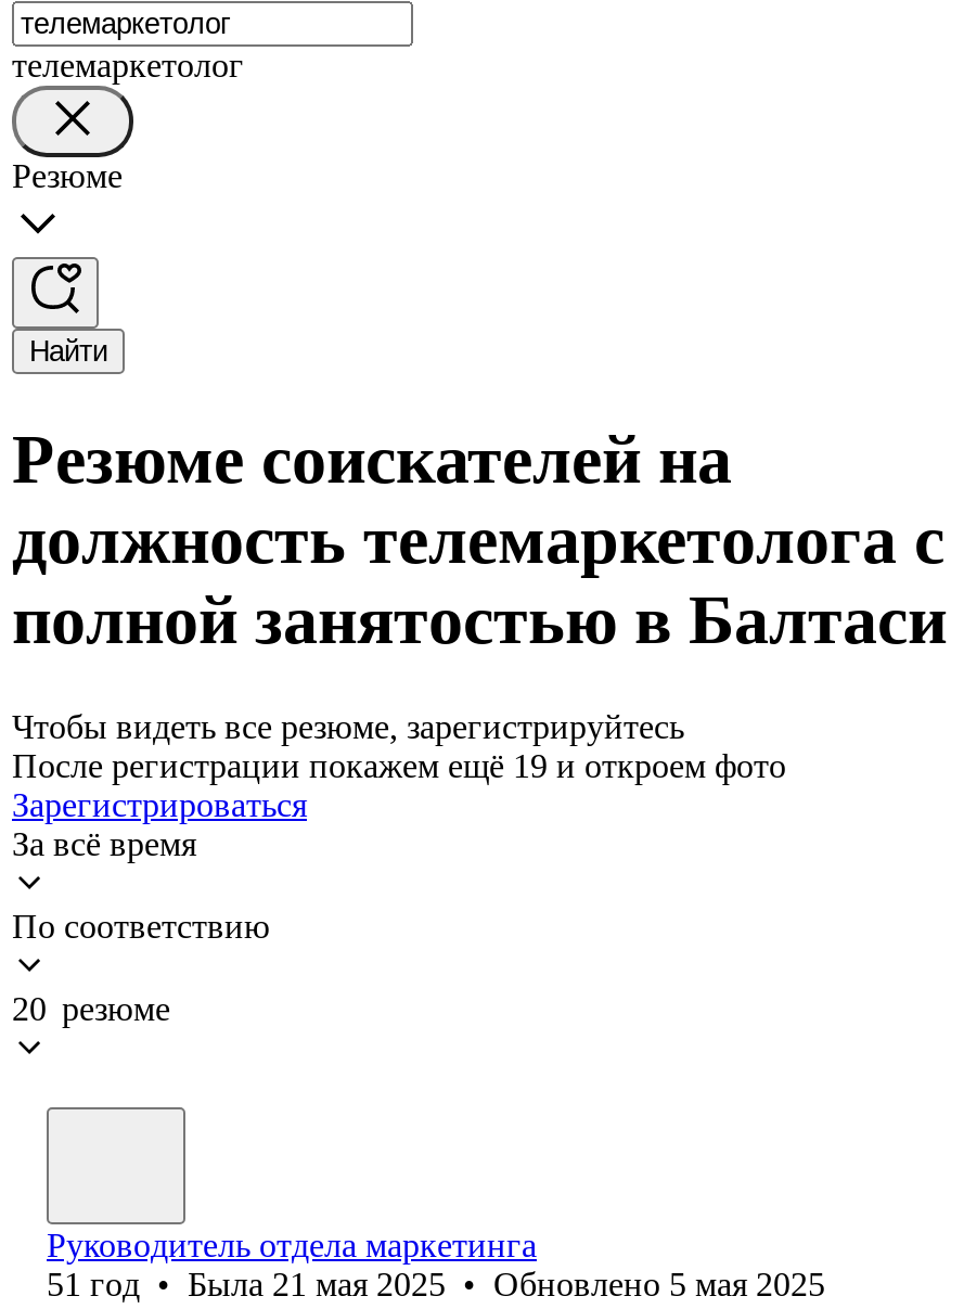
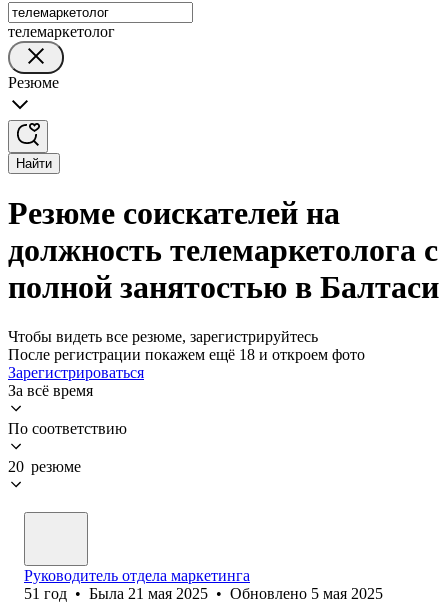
- После регистрации покажем ещё 19 и откроем фото
+ После регистрации покажем ещё 18 и откроем фото
